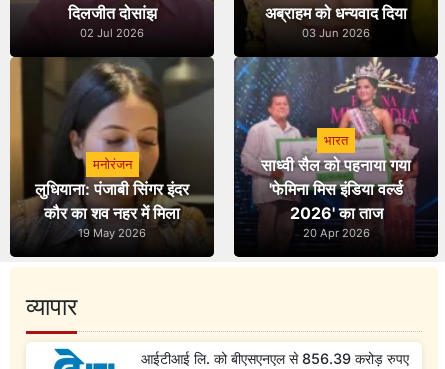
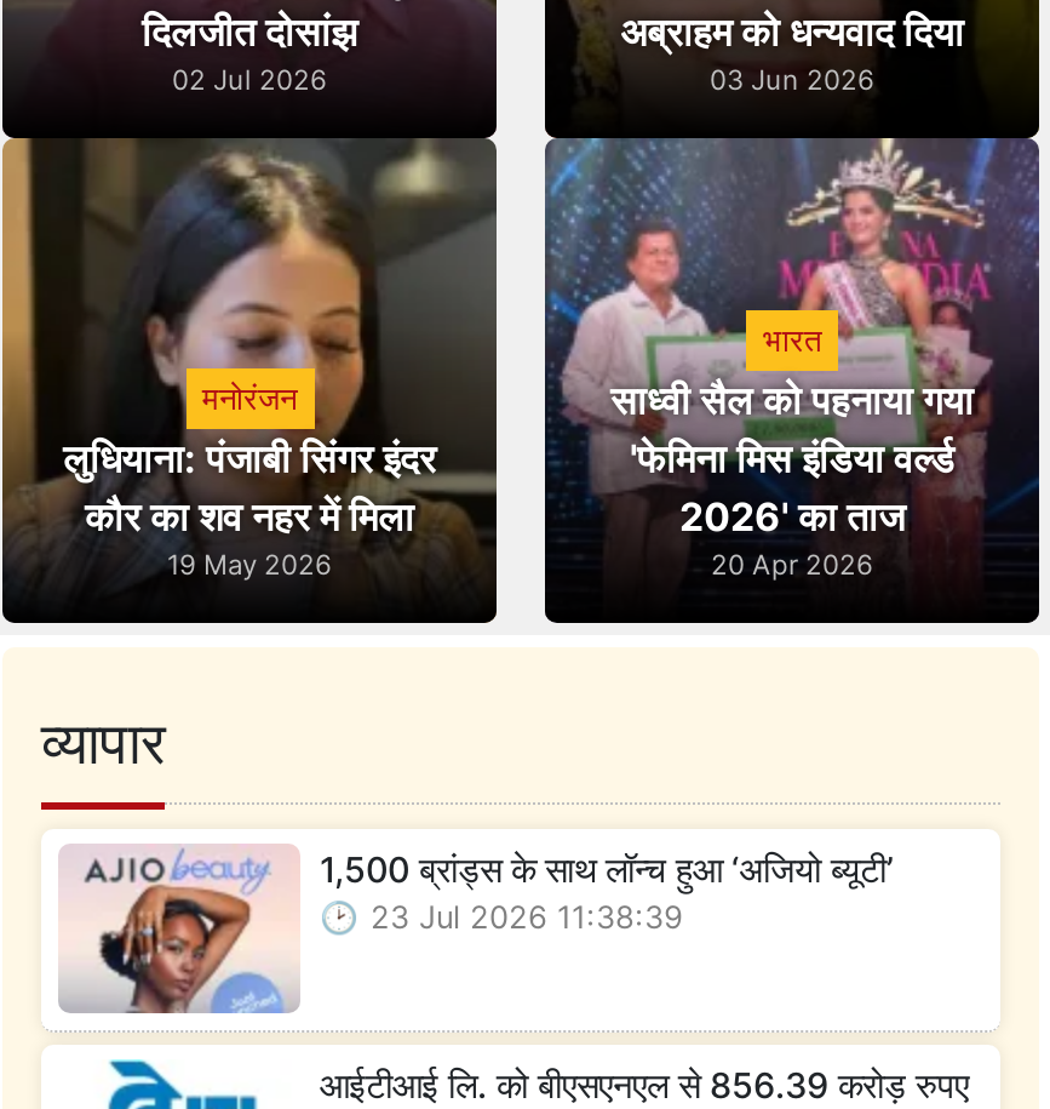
+ [image]
+ 1,500 ब्रांड्स के साथ लॉन्च हुआ ‘अजियो ब्यूटी’
+ 23 Jul 2026 11:38:39
